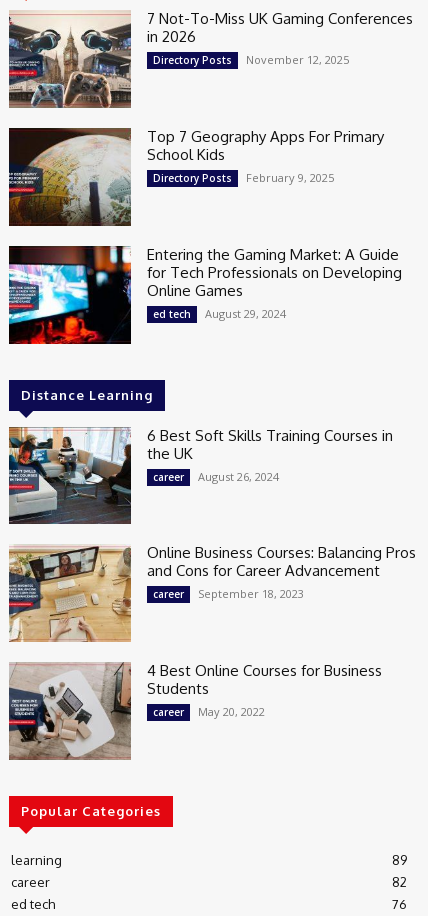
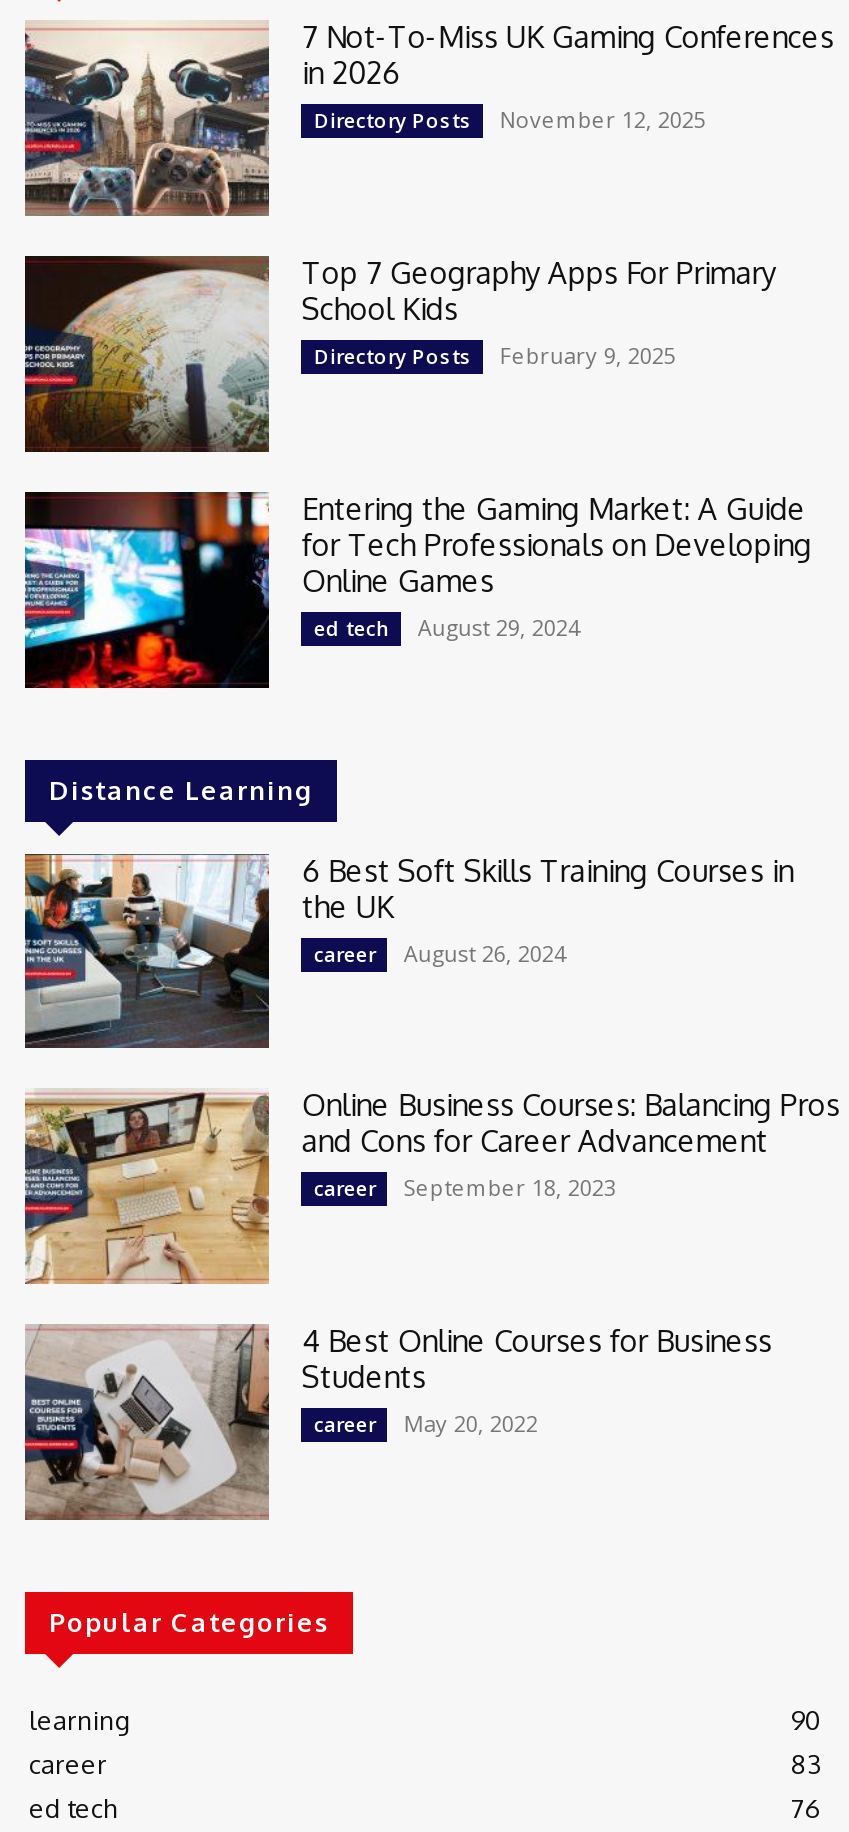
- 89
+ 90

- 82
+ 83
